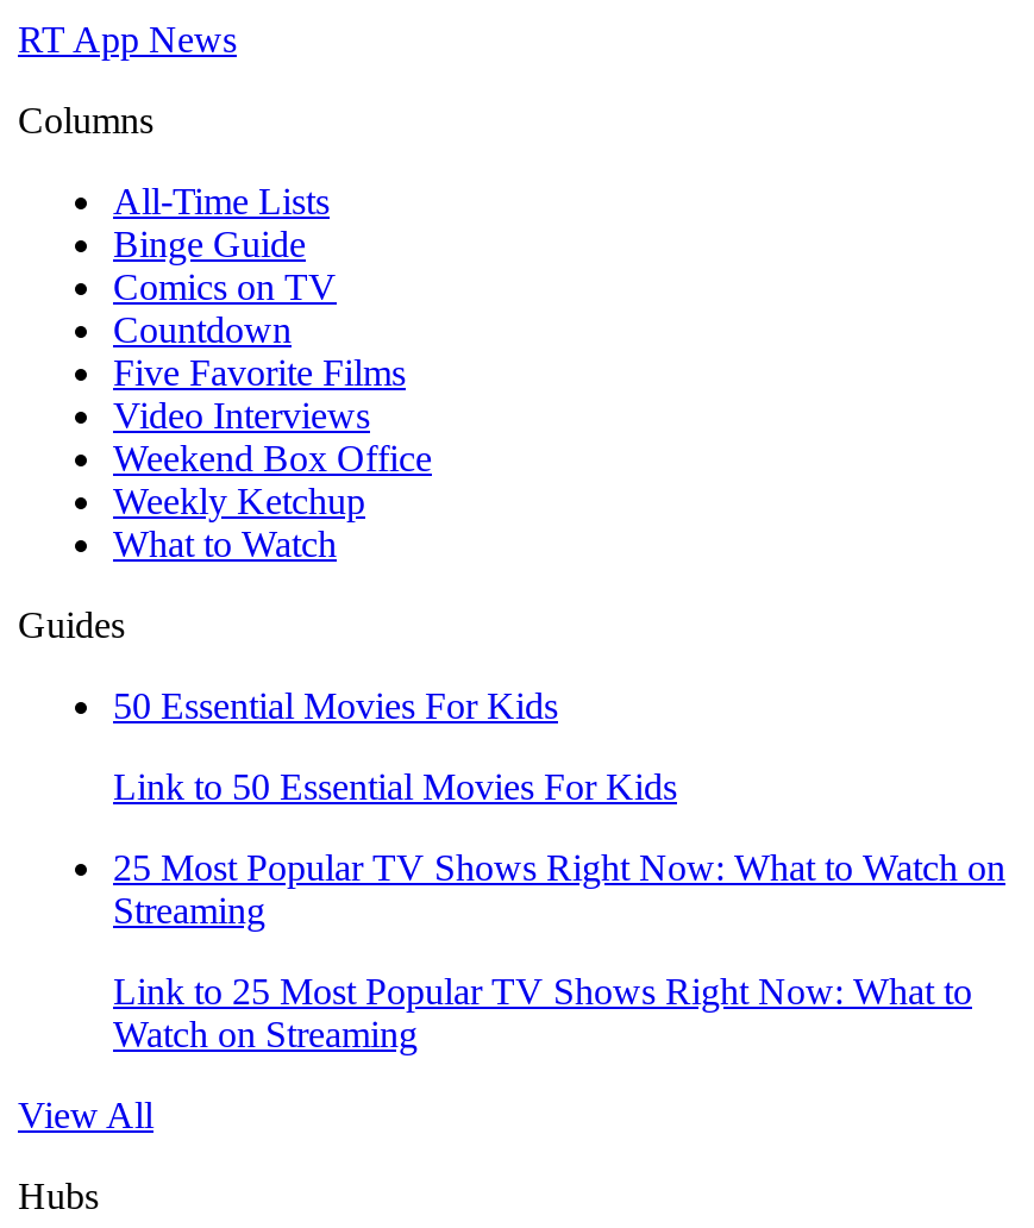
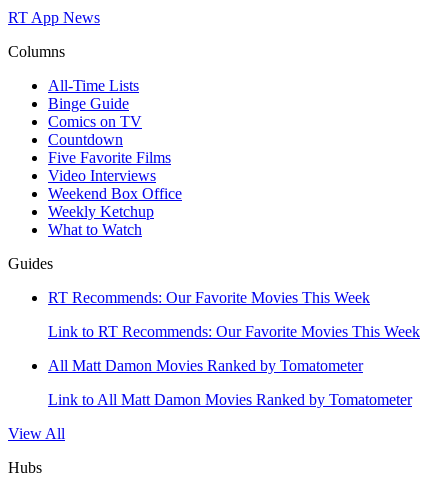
- 50 Essential Movies For Kids
+ RT Recommends: Our Favorite Movies This Week

- Link to 50 Essential Movies For Kids
+ Link to RT Recommends: Our Favorite Movies This Week

- 25 Most Popular TV Shows Right Now: What to Watch on
- Streaming
+ All Matt Damon Movies Ranked by Tomatometer

- Link to 25 Most Popular TV Shows Right Now: What to
- Watch on Streaming
+ Link to All Matt Damon Movies Ranked by Tomatometer
